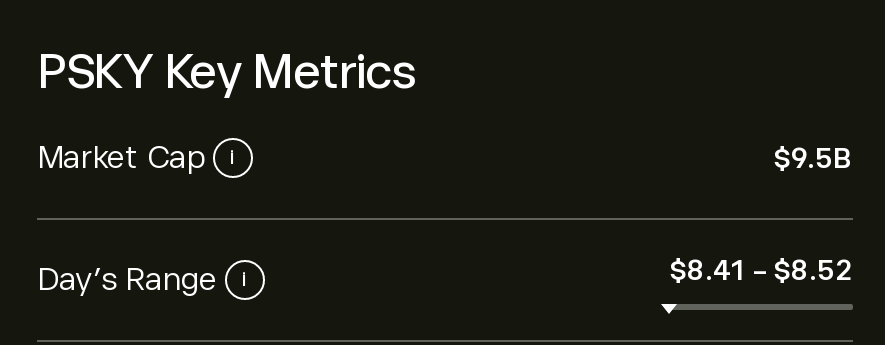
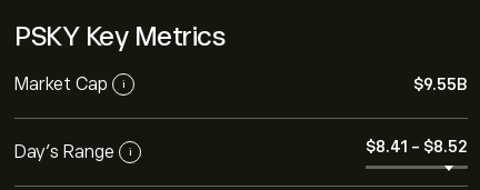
- $9.5B
+ $9.55B
